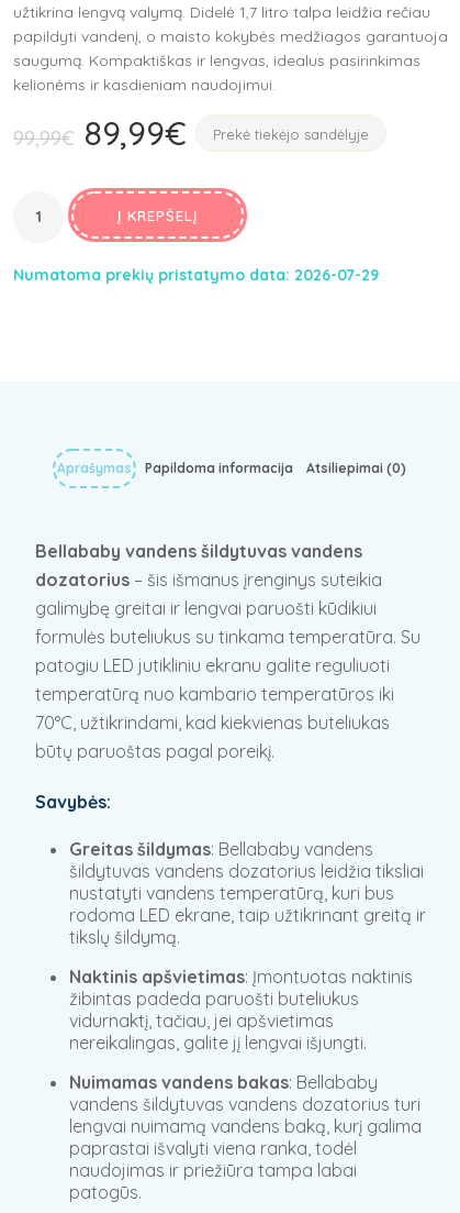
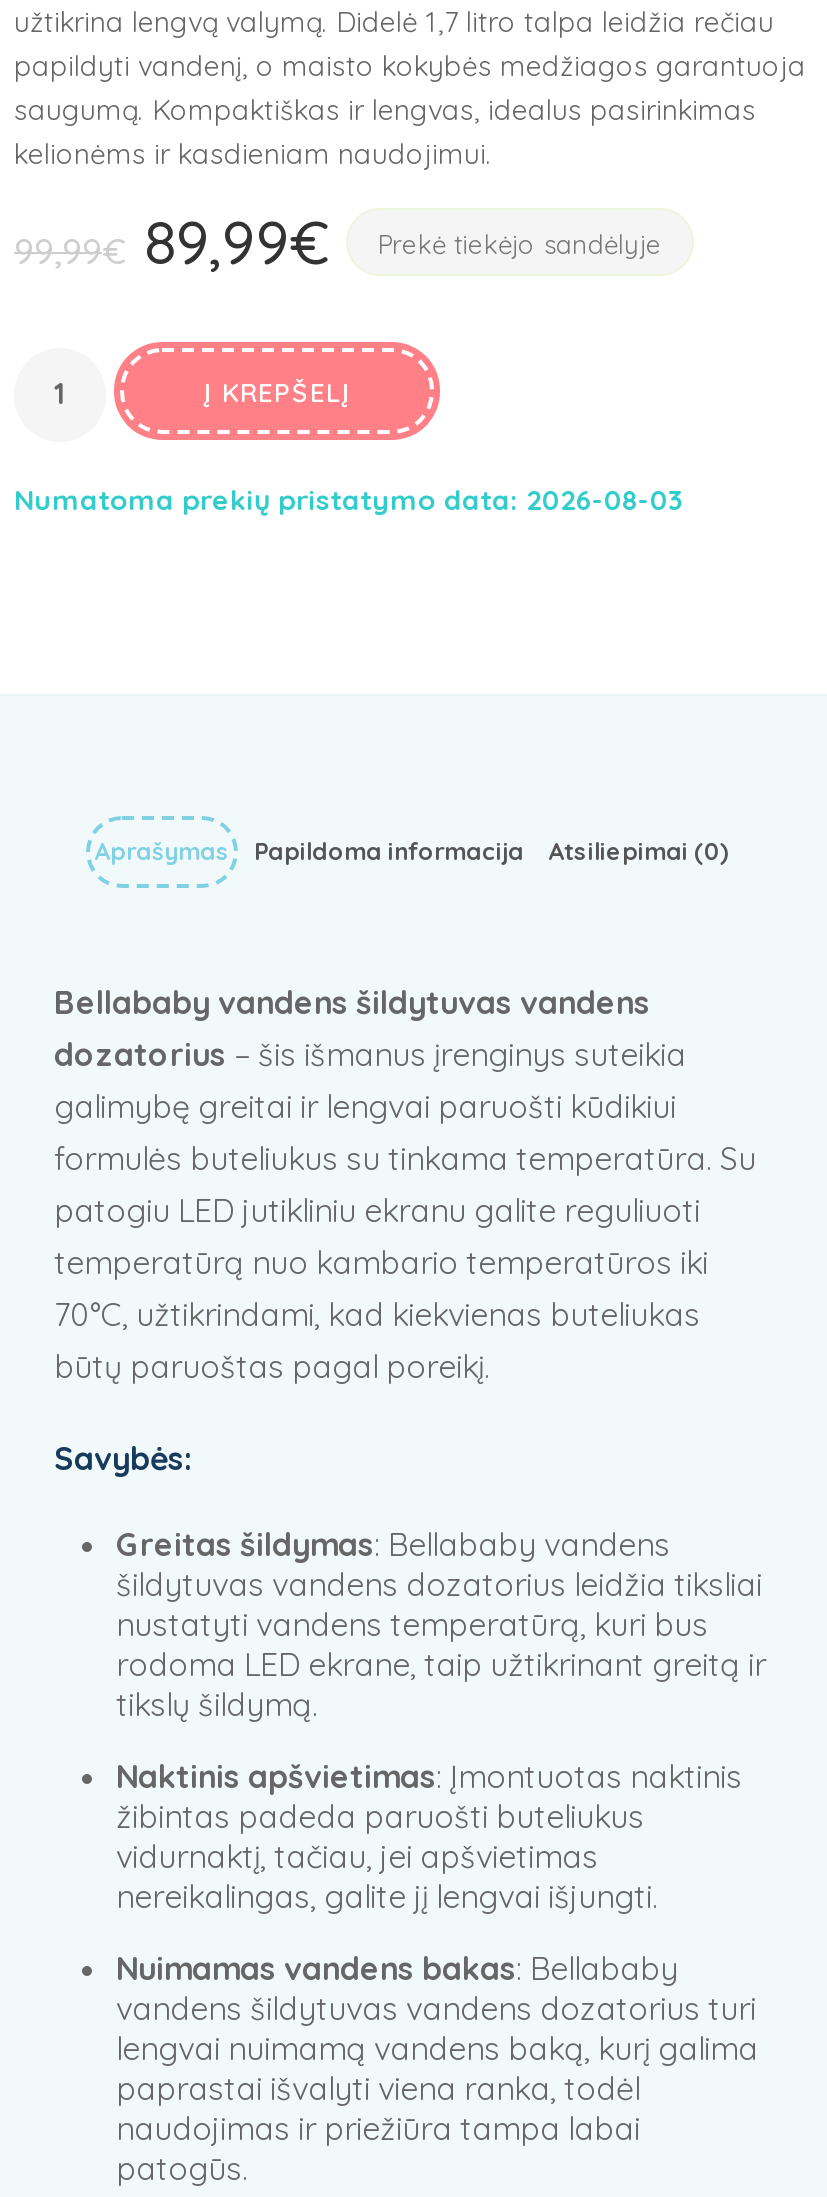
- Numatoma prekių pristatymo data: 2026-07-29
+ Numatoma prekių pristatymo data: 2026-08-03
